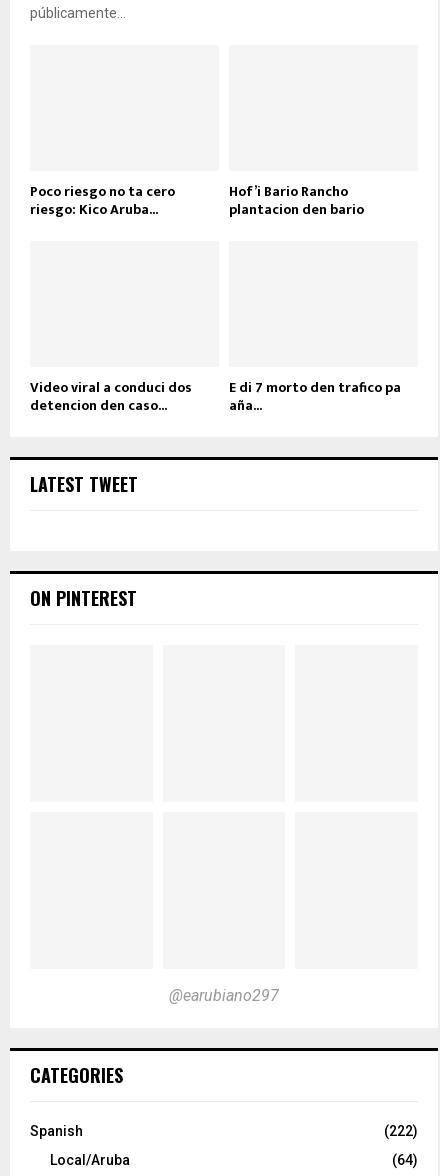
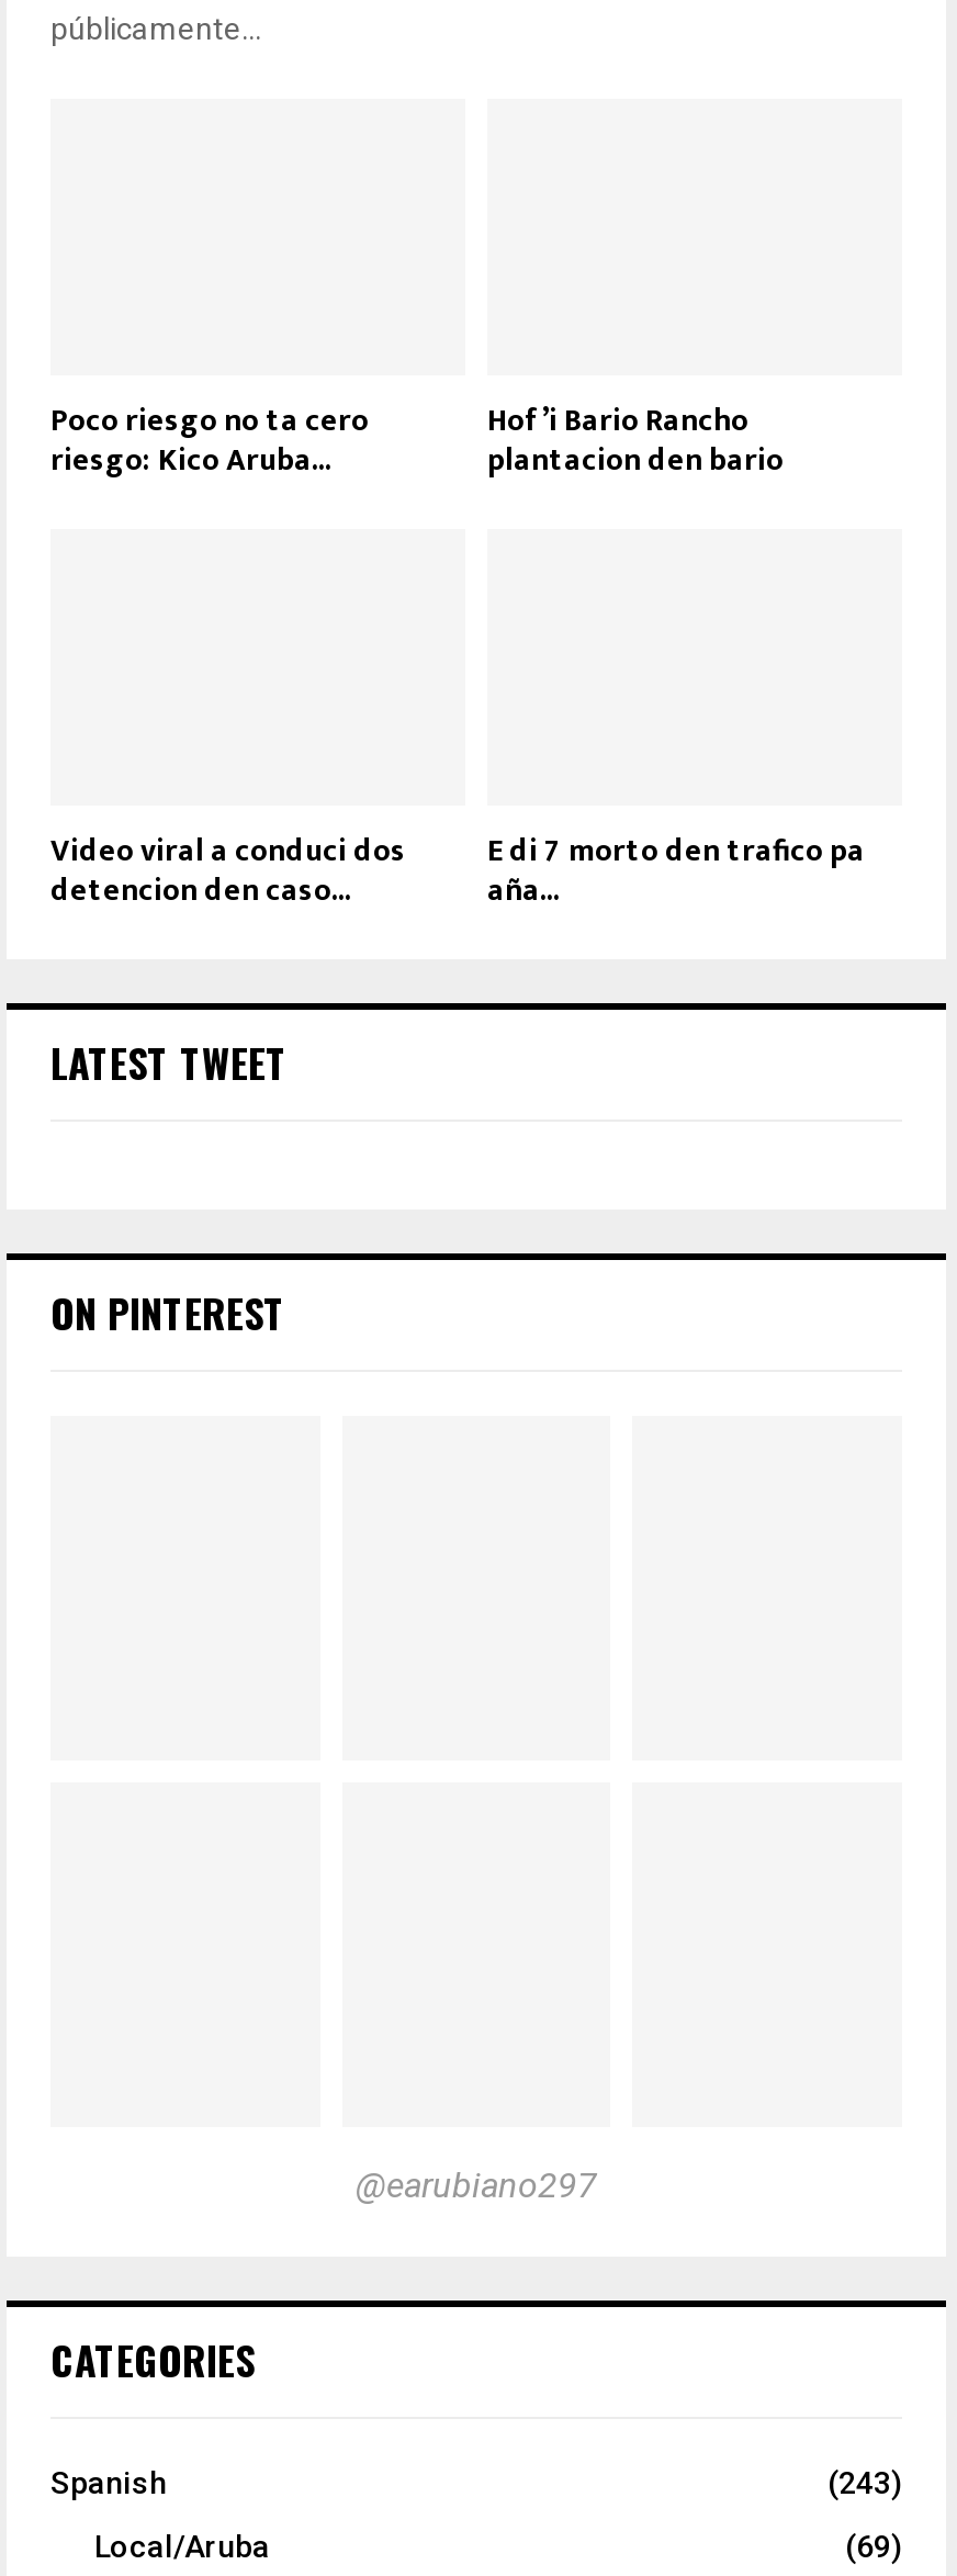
- (222)
+ (243)

- (64)
+ (69)
